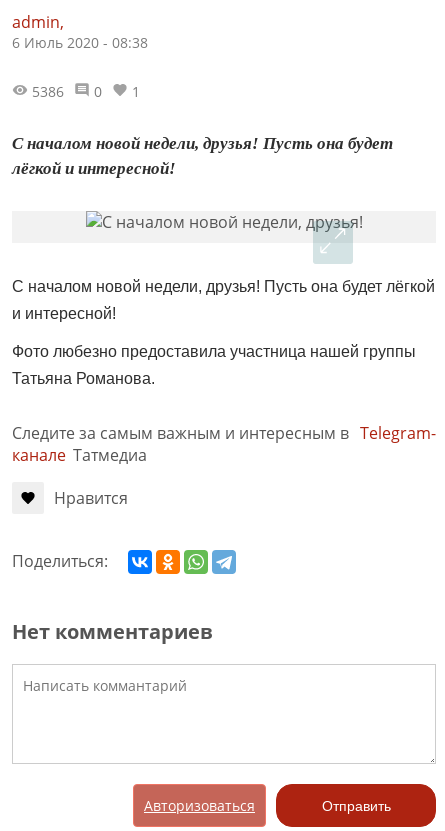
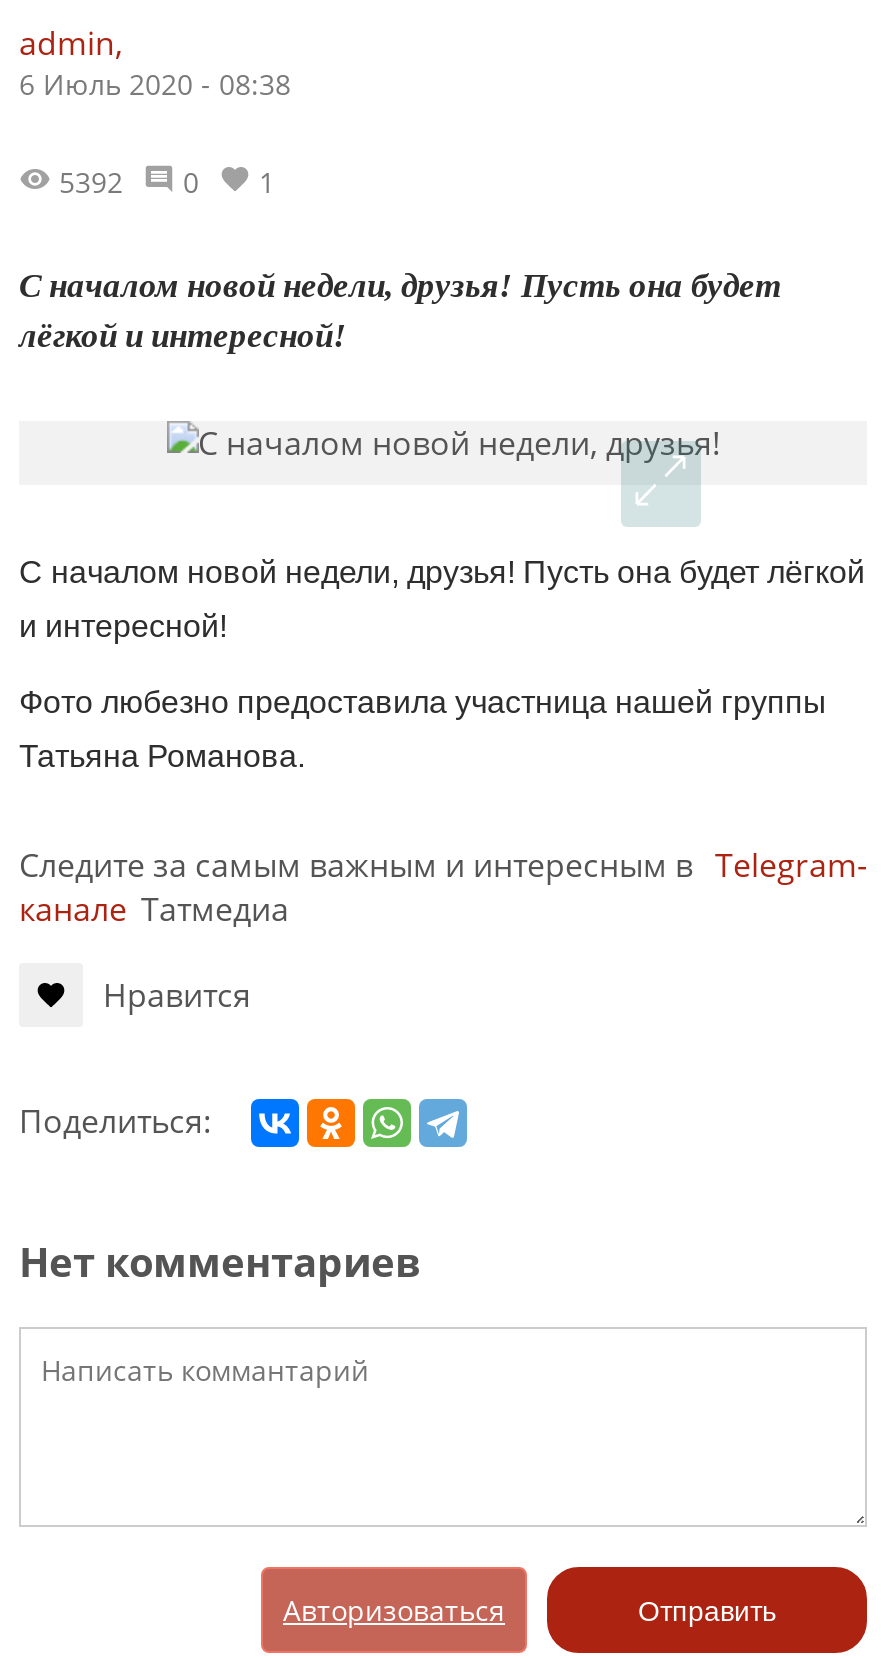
- 5386 0 1
+ 5392 0 1
